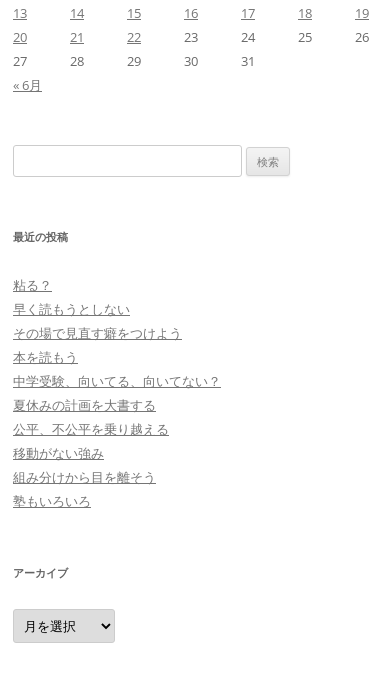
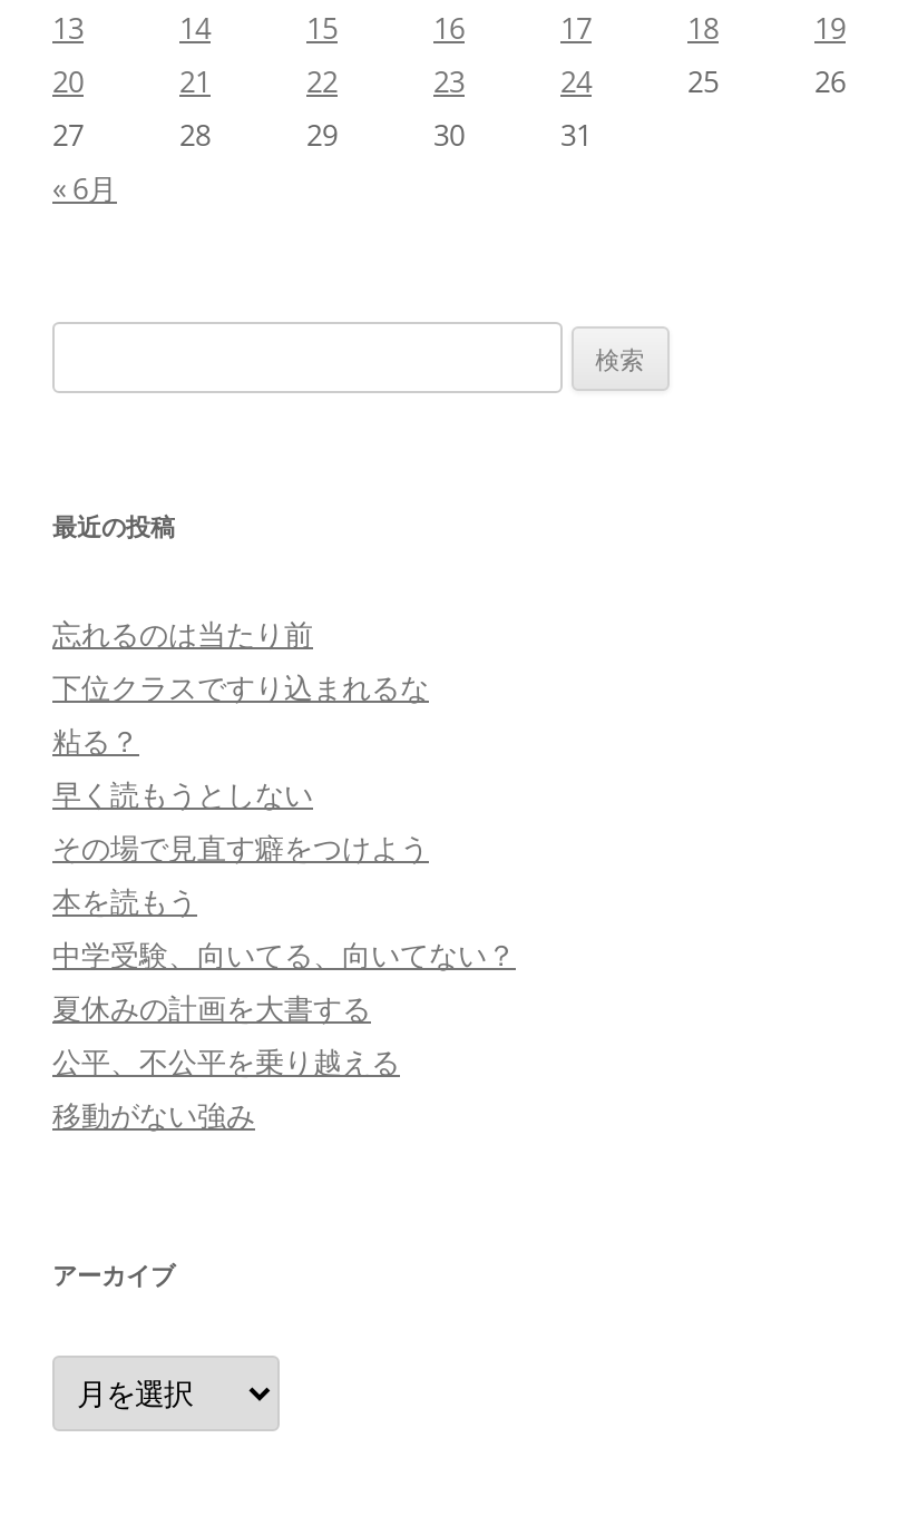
+ 忘れるのは当たり前
+ 下位クラスですり込まれるな

moved down: 粘る？ | 早く読もうとしない | 本を読もう | 中学受験、向いてる、向いてない？ | 夏休みの計画を大書する | 公平、不公平を乗り越える | 移動がない強み

- 組み分けから目を離そう
- 塾もいろいろ
